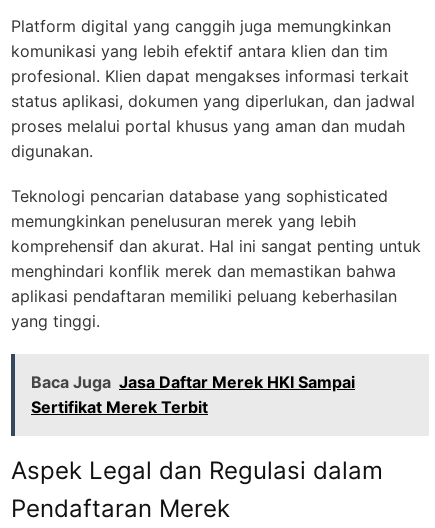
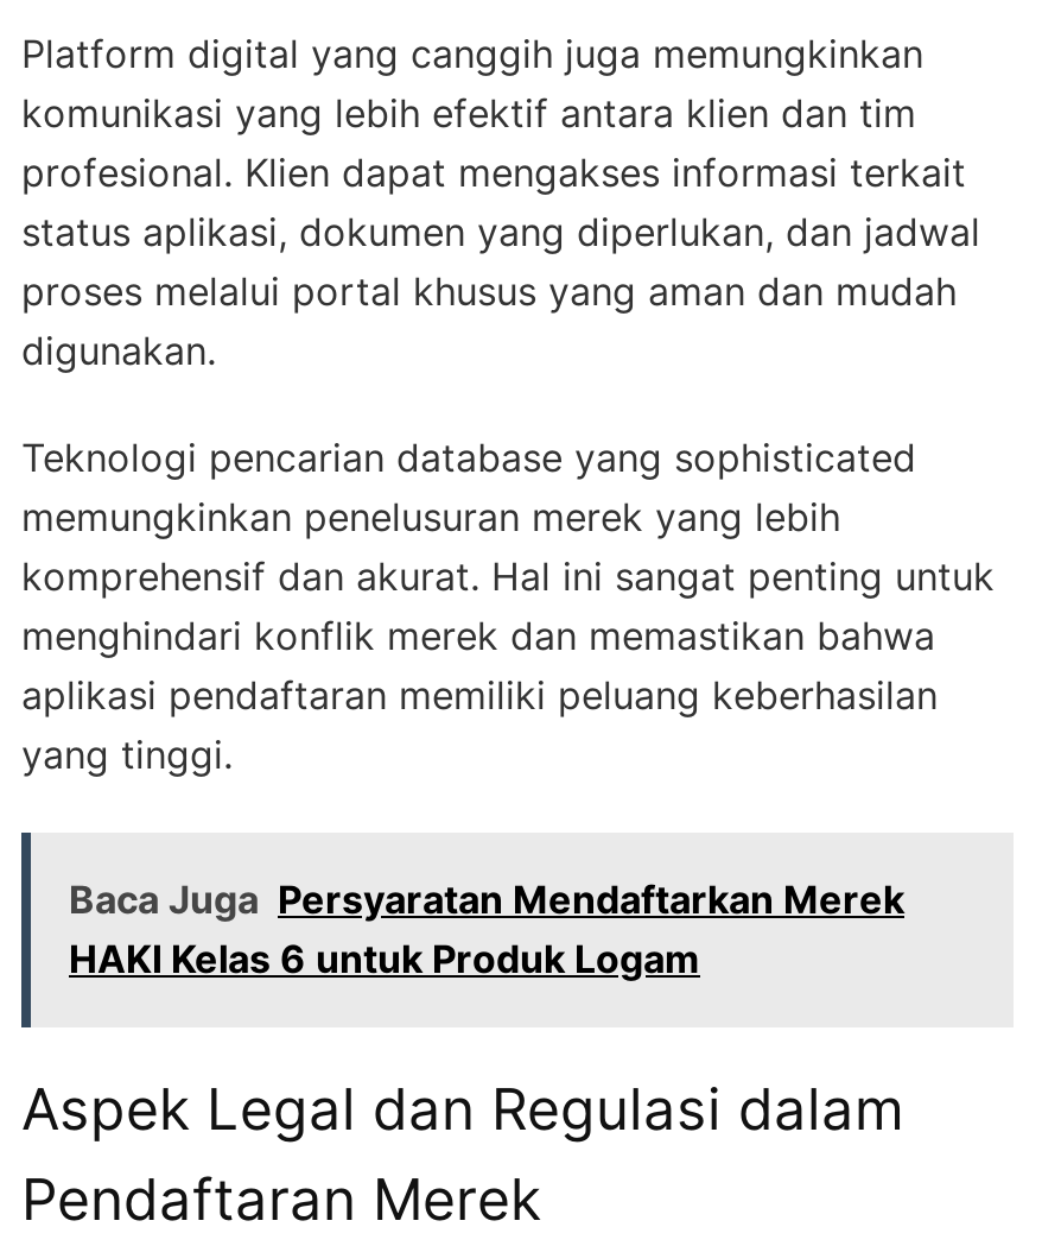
- Baca Juga Jasa Daftar Merek HKI Sampai
- Sertifikat Merek Terbit
+ Baca Juga Persyaratan Mendaftarkan Merek
+ HAKI Kelas 6 untuk Produk Logam
